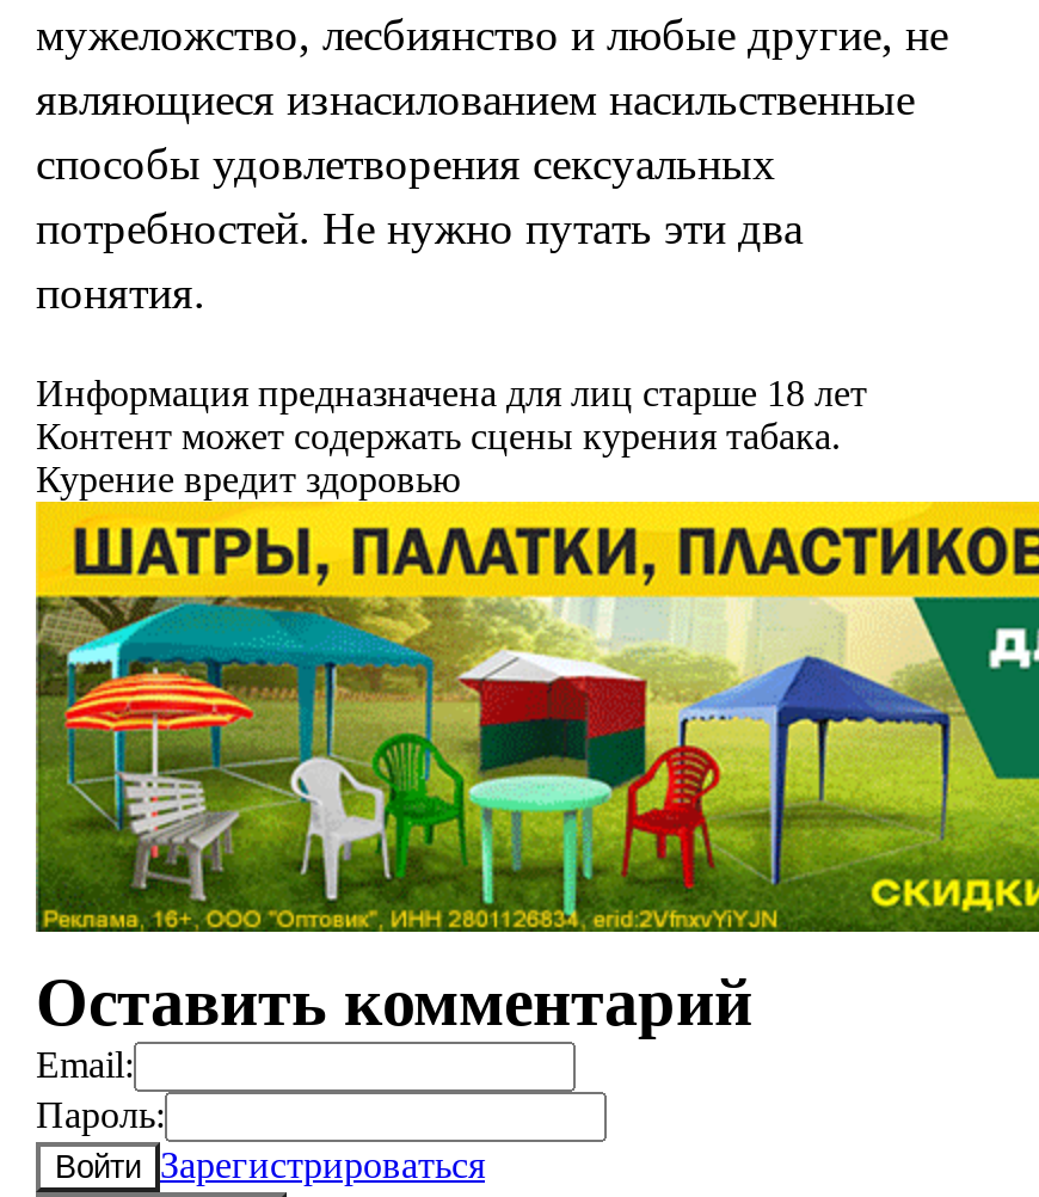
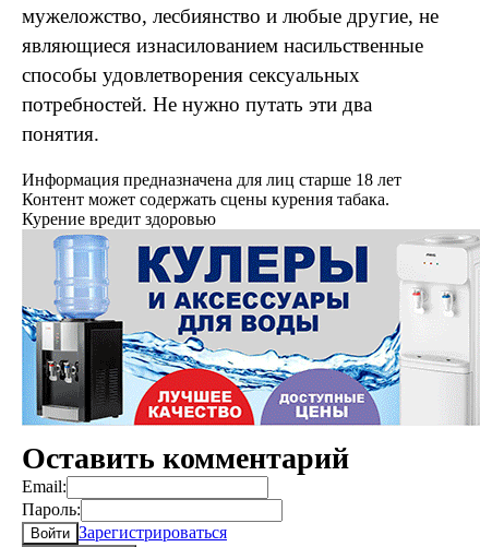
- [image]
+ [image]
